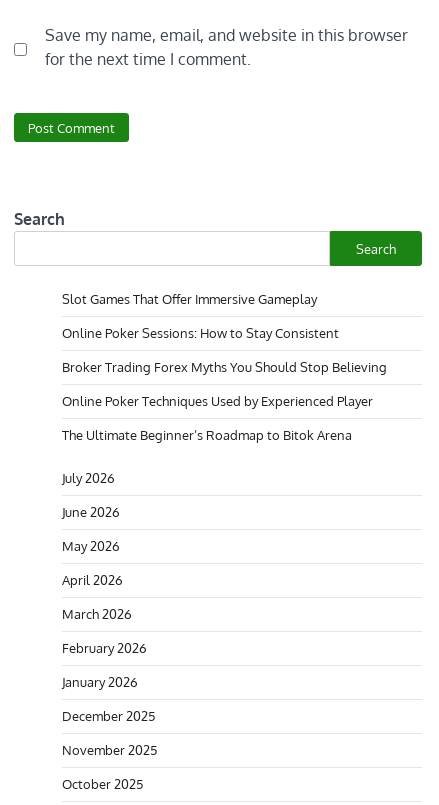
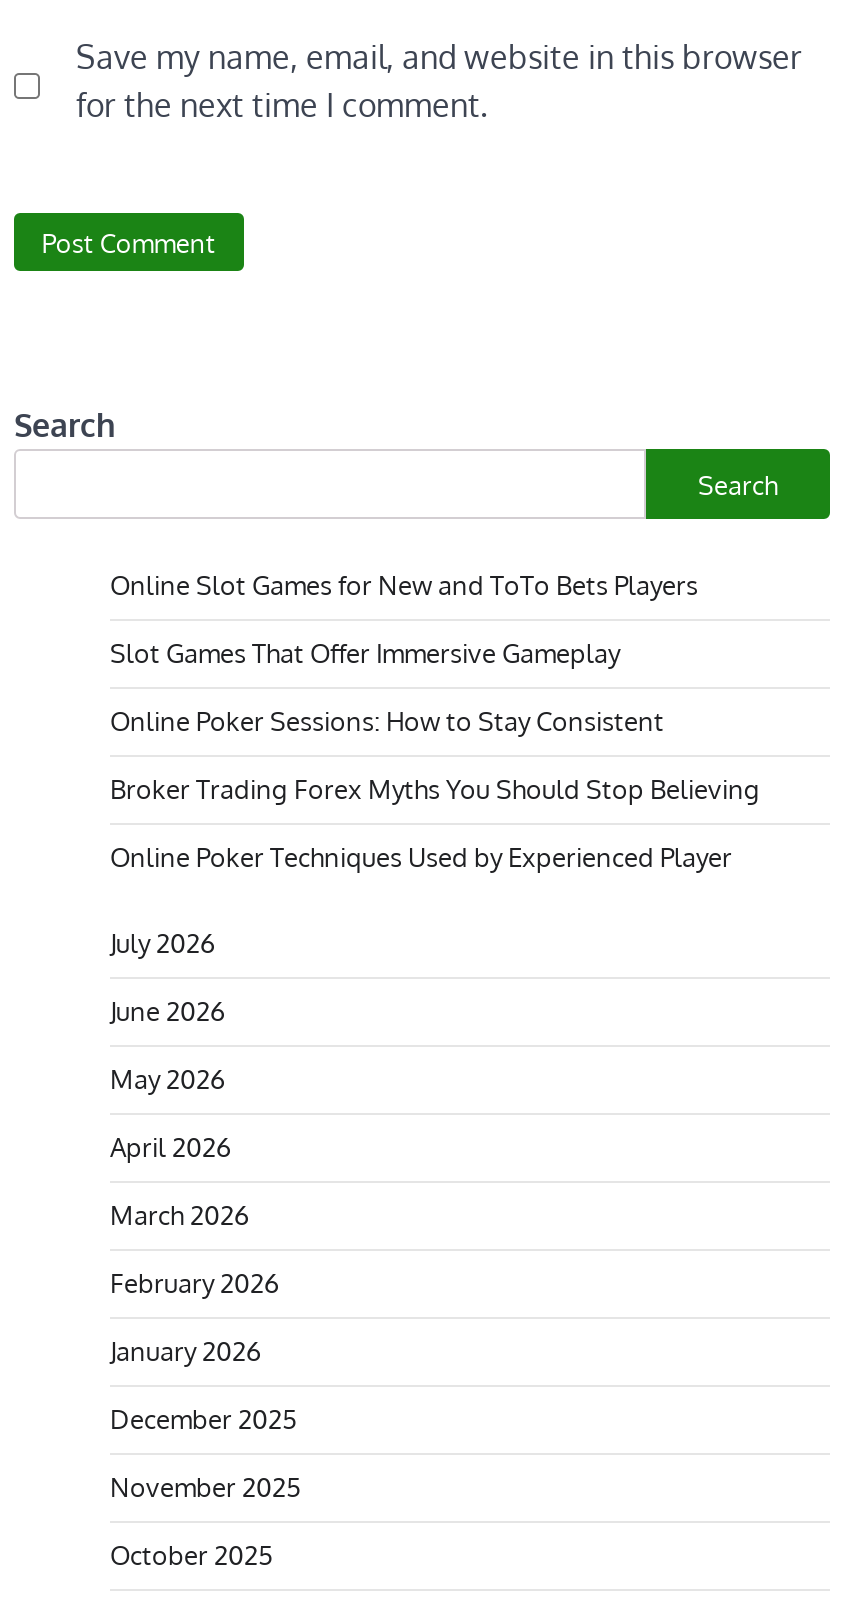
+ Online Slot Games for New and ToTo Bets Players

moved down: Slot Games That Offer Immersive Gameplay | Online Poker Sessions: How to Stay Consistent | Broker Trading Forex Myths You Should Stop Believing | Online Poker Techniques Used by Experienced Player

- The Ultimate Beginner’s Roadmap to Bitok Arena
